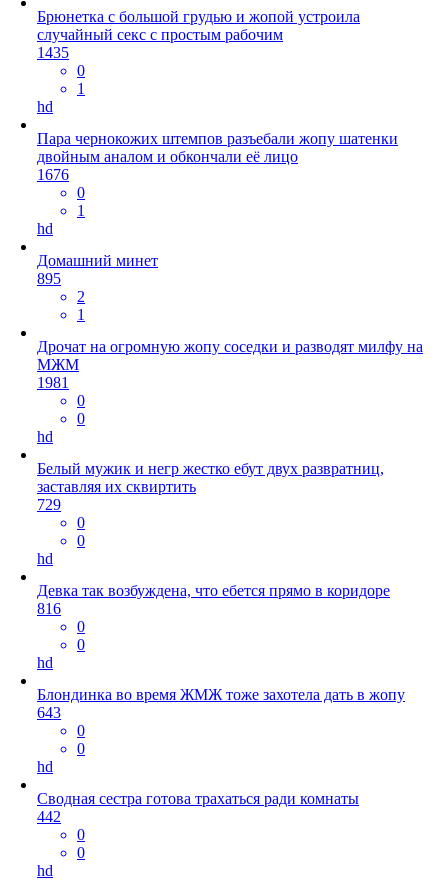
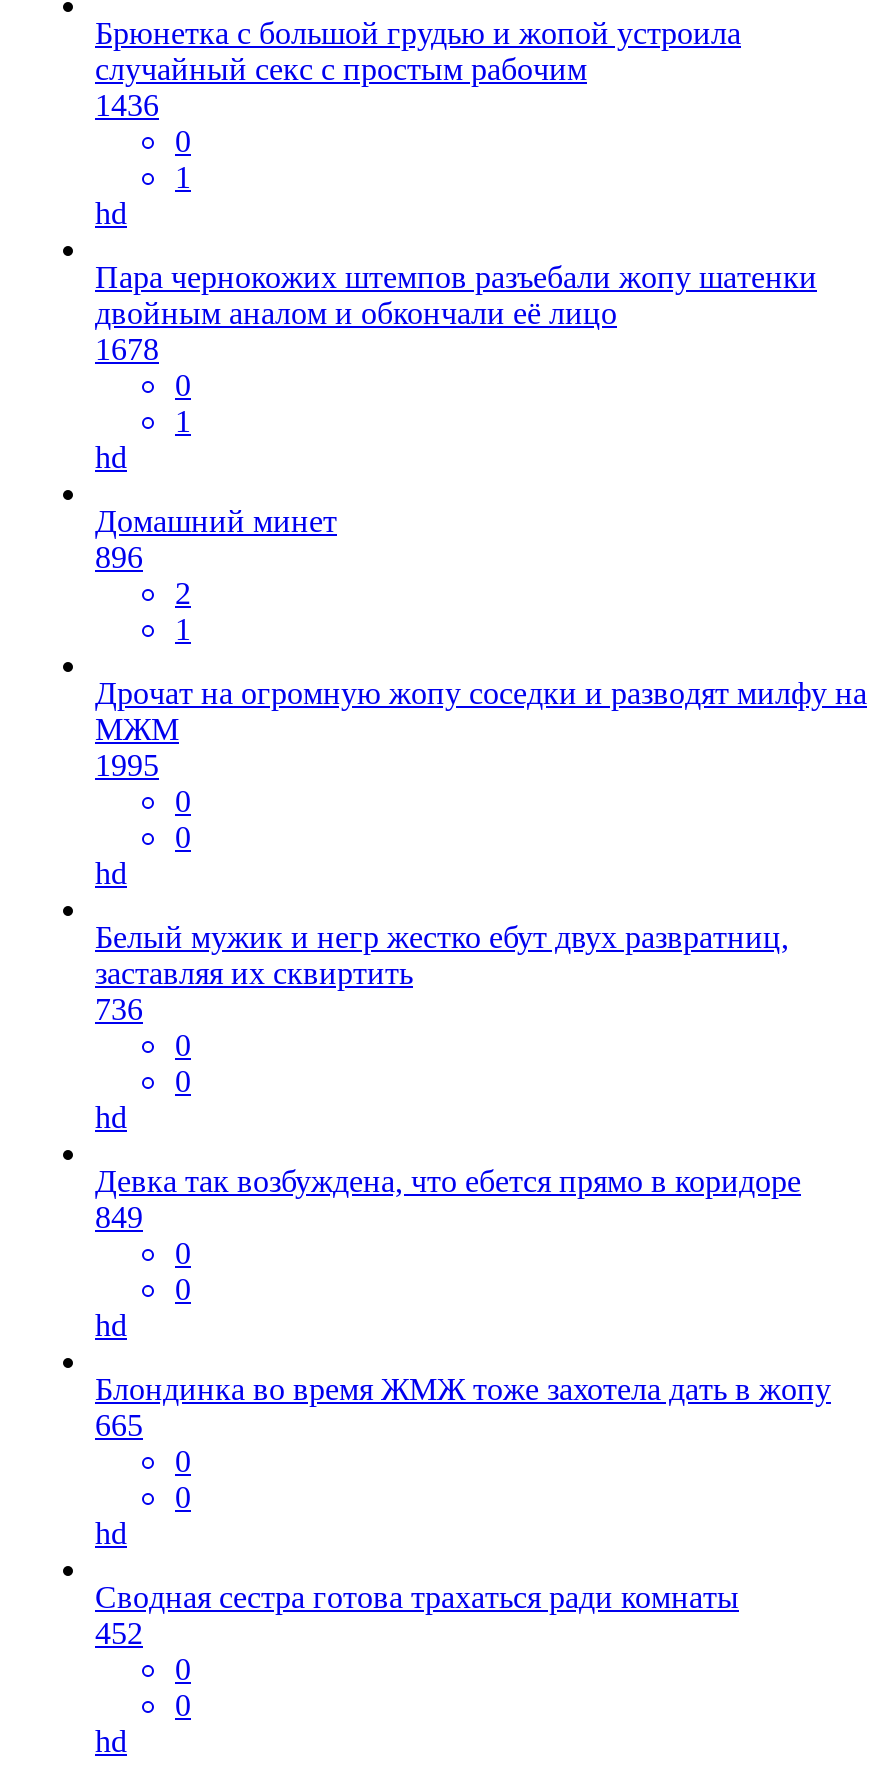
- 1435
+ 1436

- 1676
+ 1678

- 895
+ 896

- 1981
+ 1995

- 729
+ 736

- 816
+ 849

- 643
+ 665

- 442
+ 452
